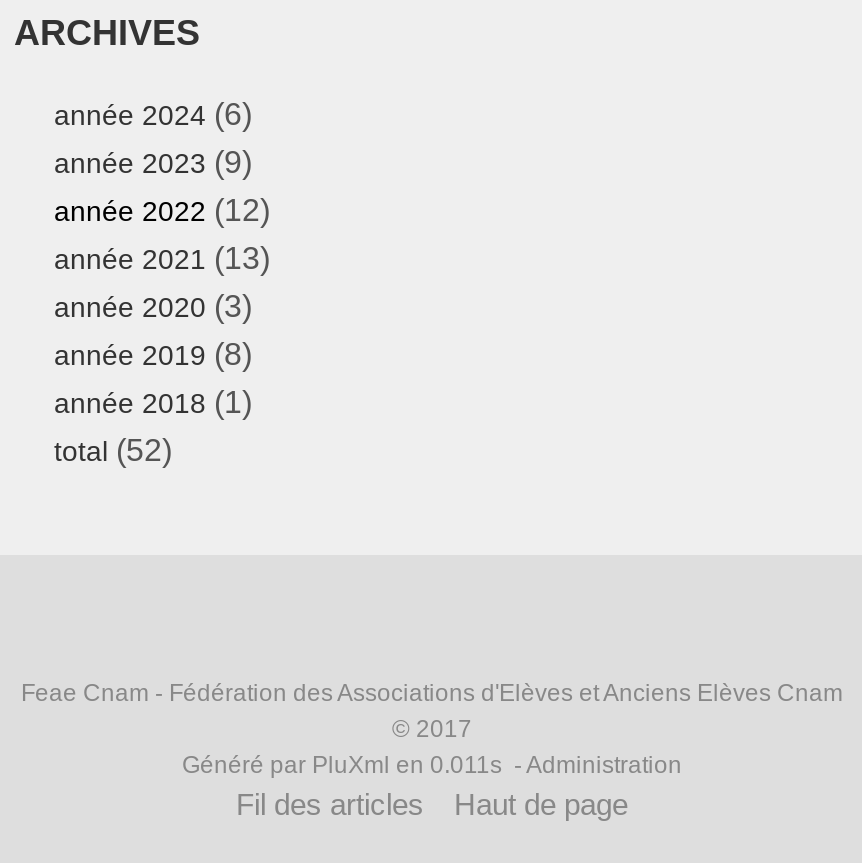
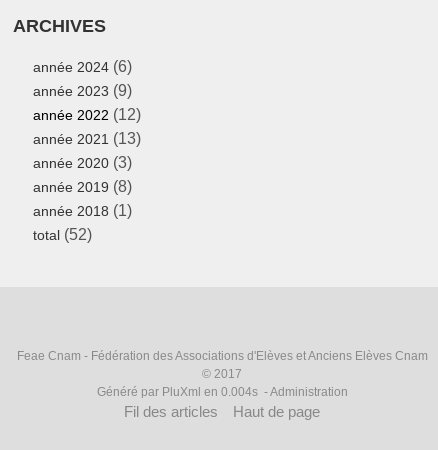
- Généré par PluXml en 0.011s - Administration
+ Généré par PluXml en 0.004s - Administration
